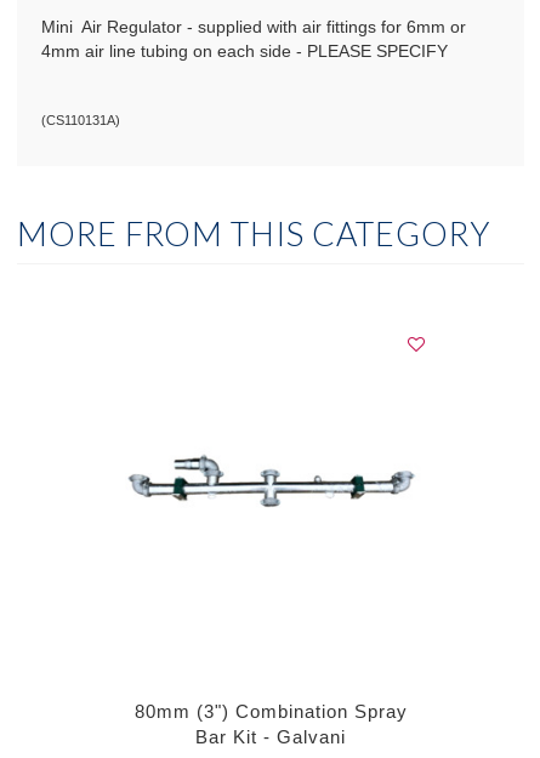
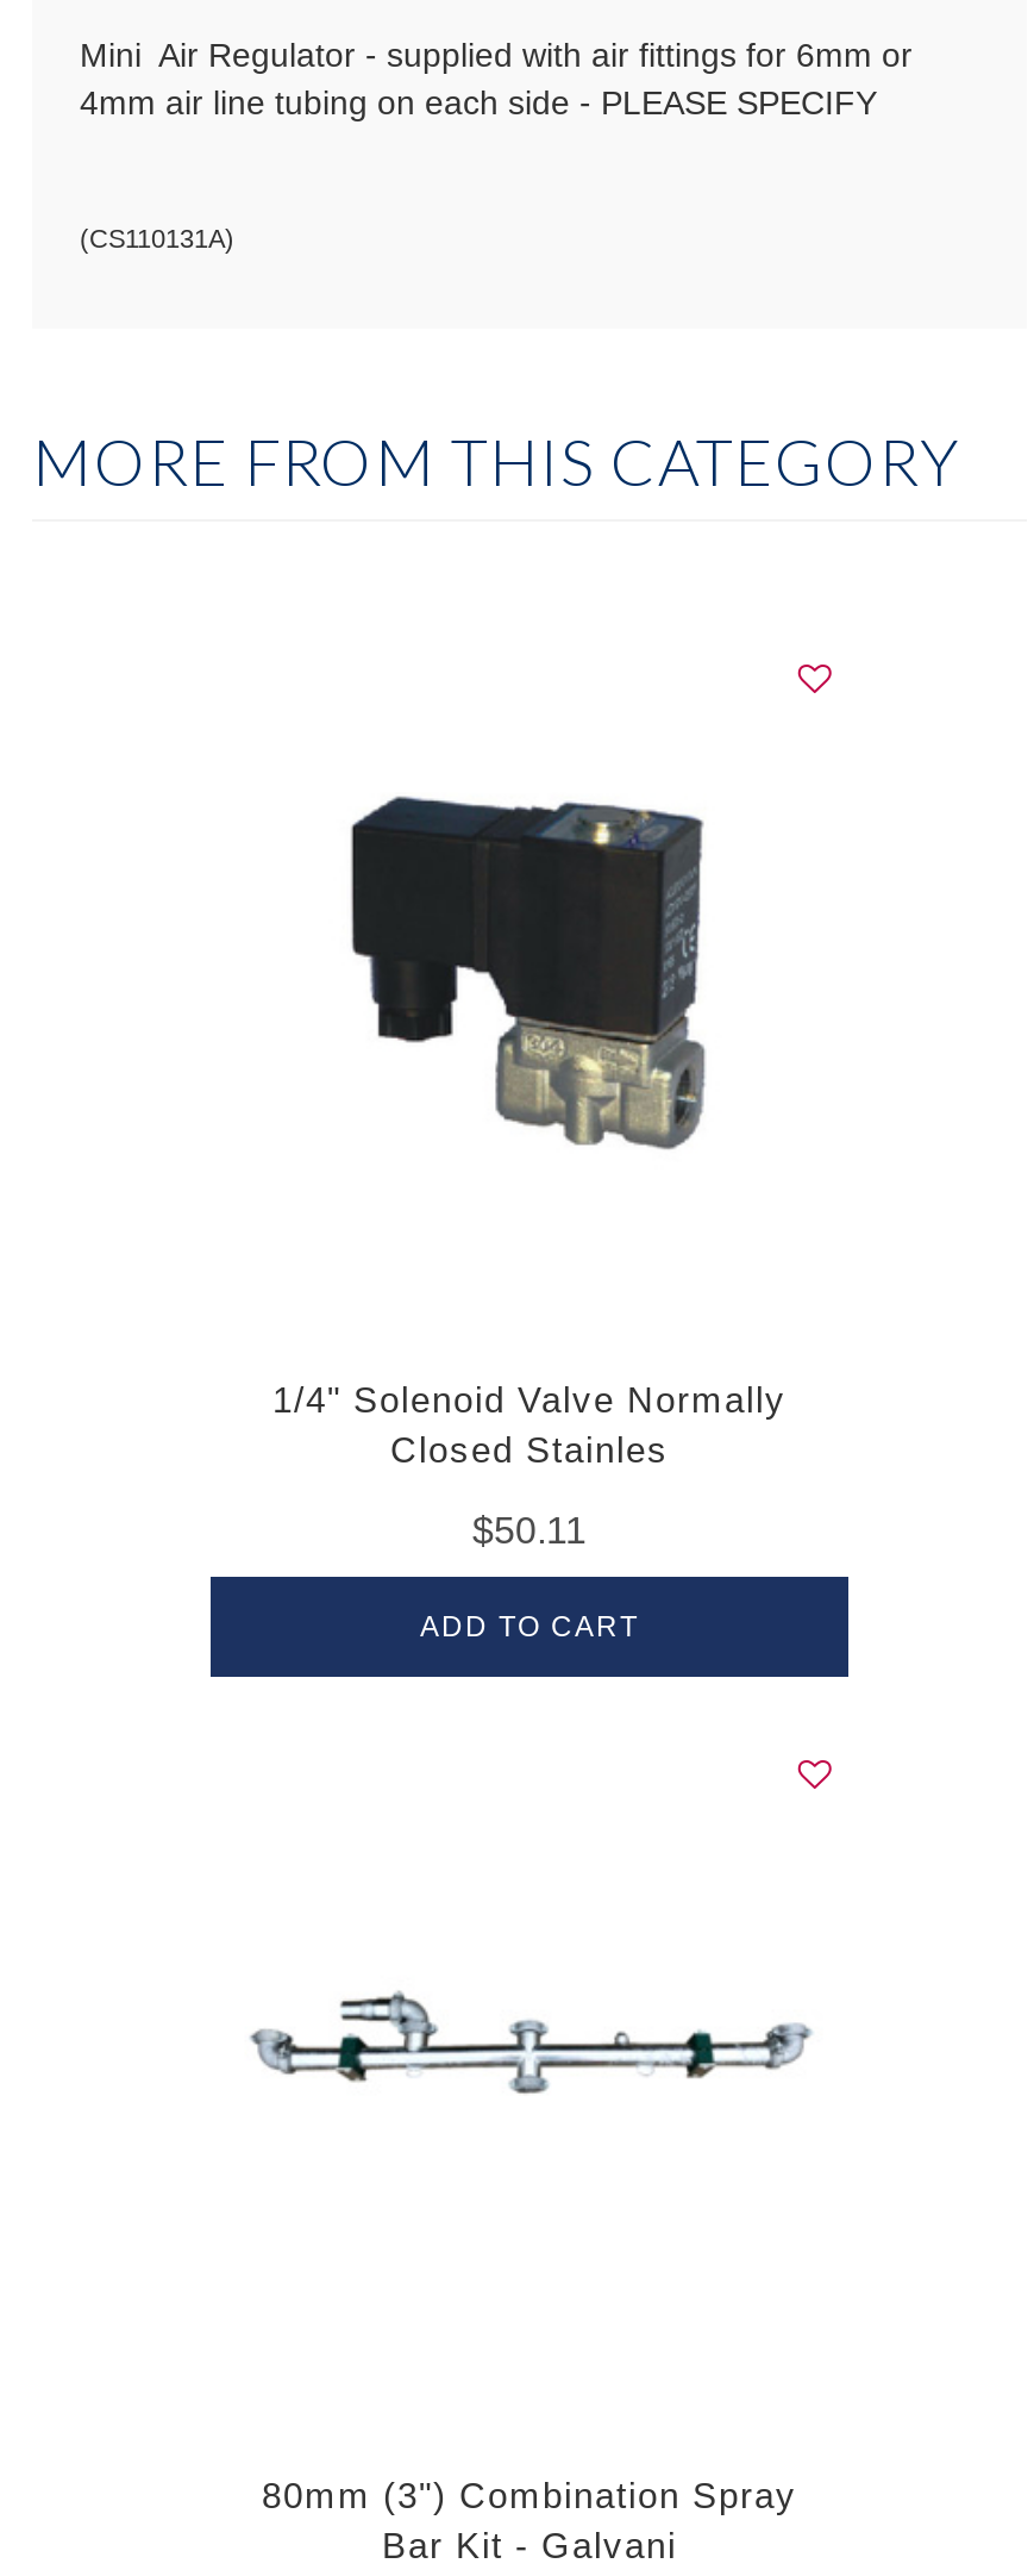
+ 1/4" Solenoid Valve Normally
+ Closed Stainles
+ $50.11
+ ADD TO CART

+ [image]
